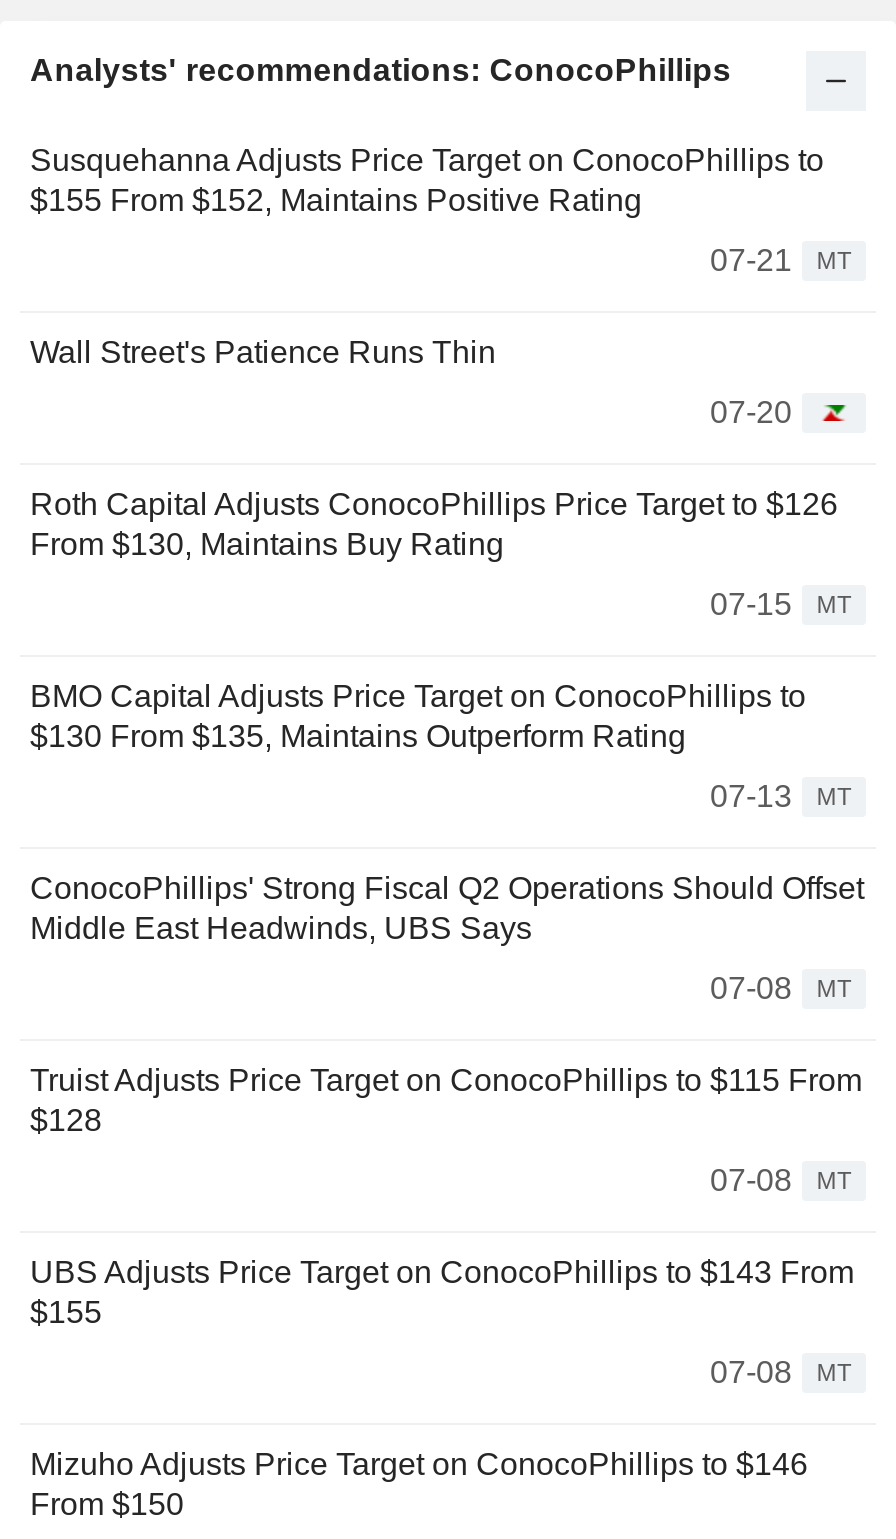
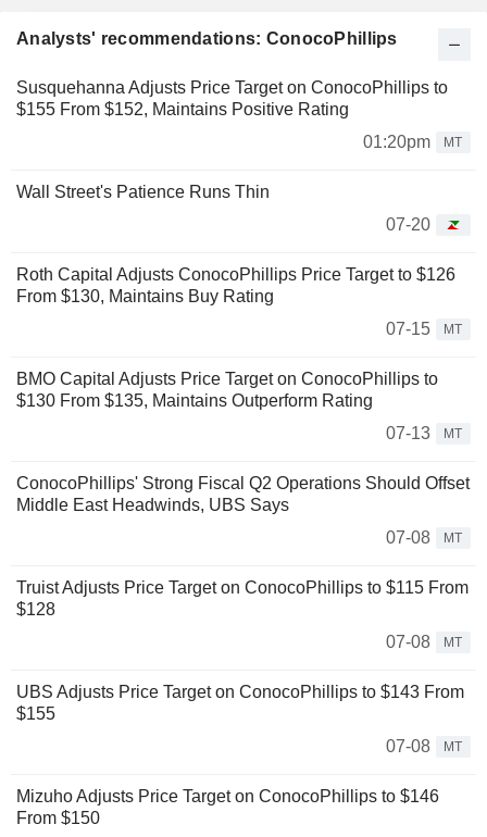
- 07-21 MT
+ 01:20pm MT
